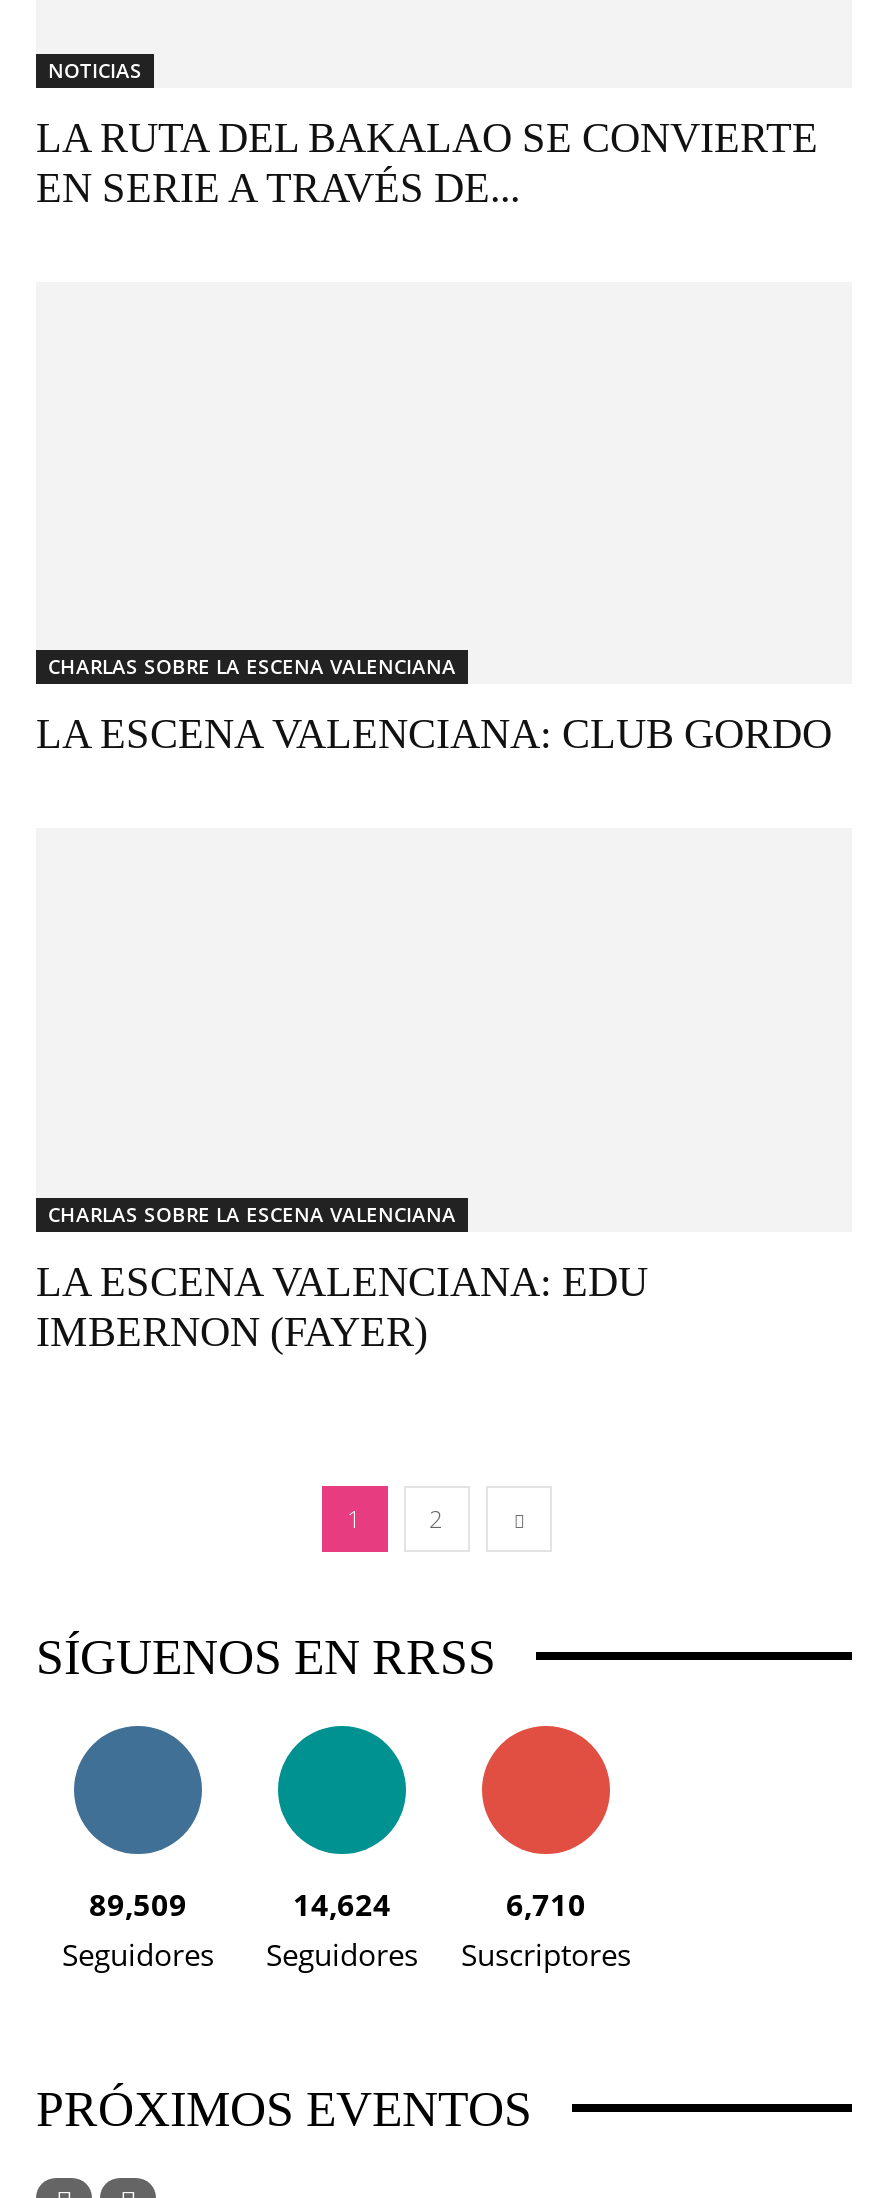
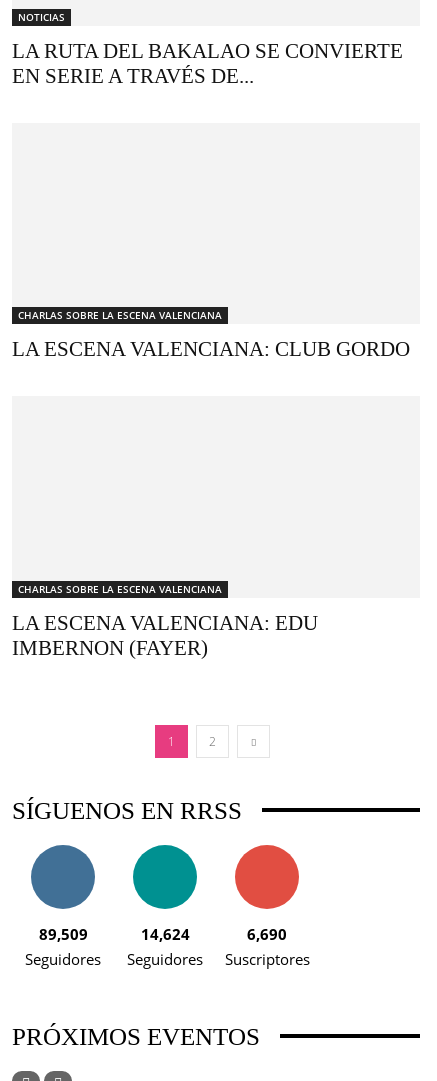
- 6,710
+ 6,690
